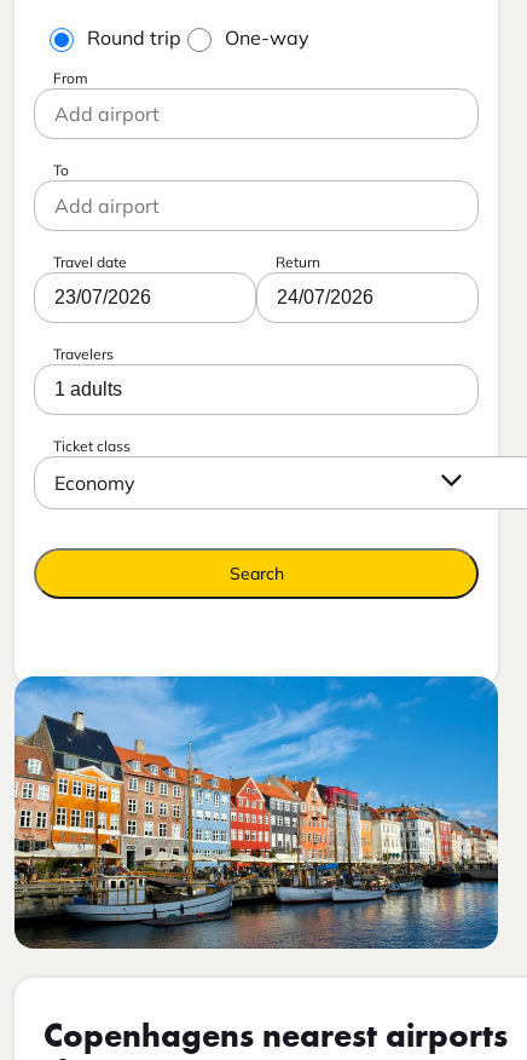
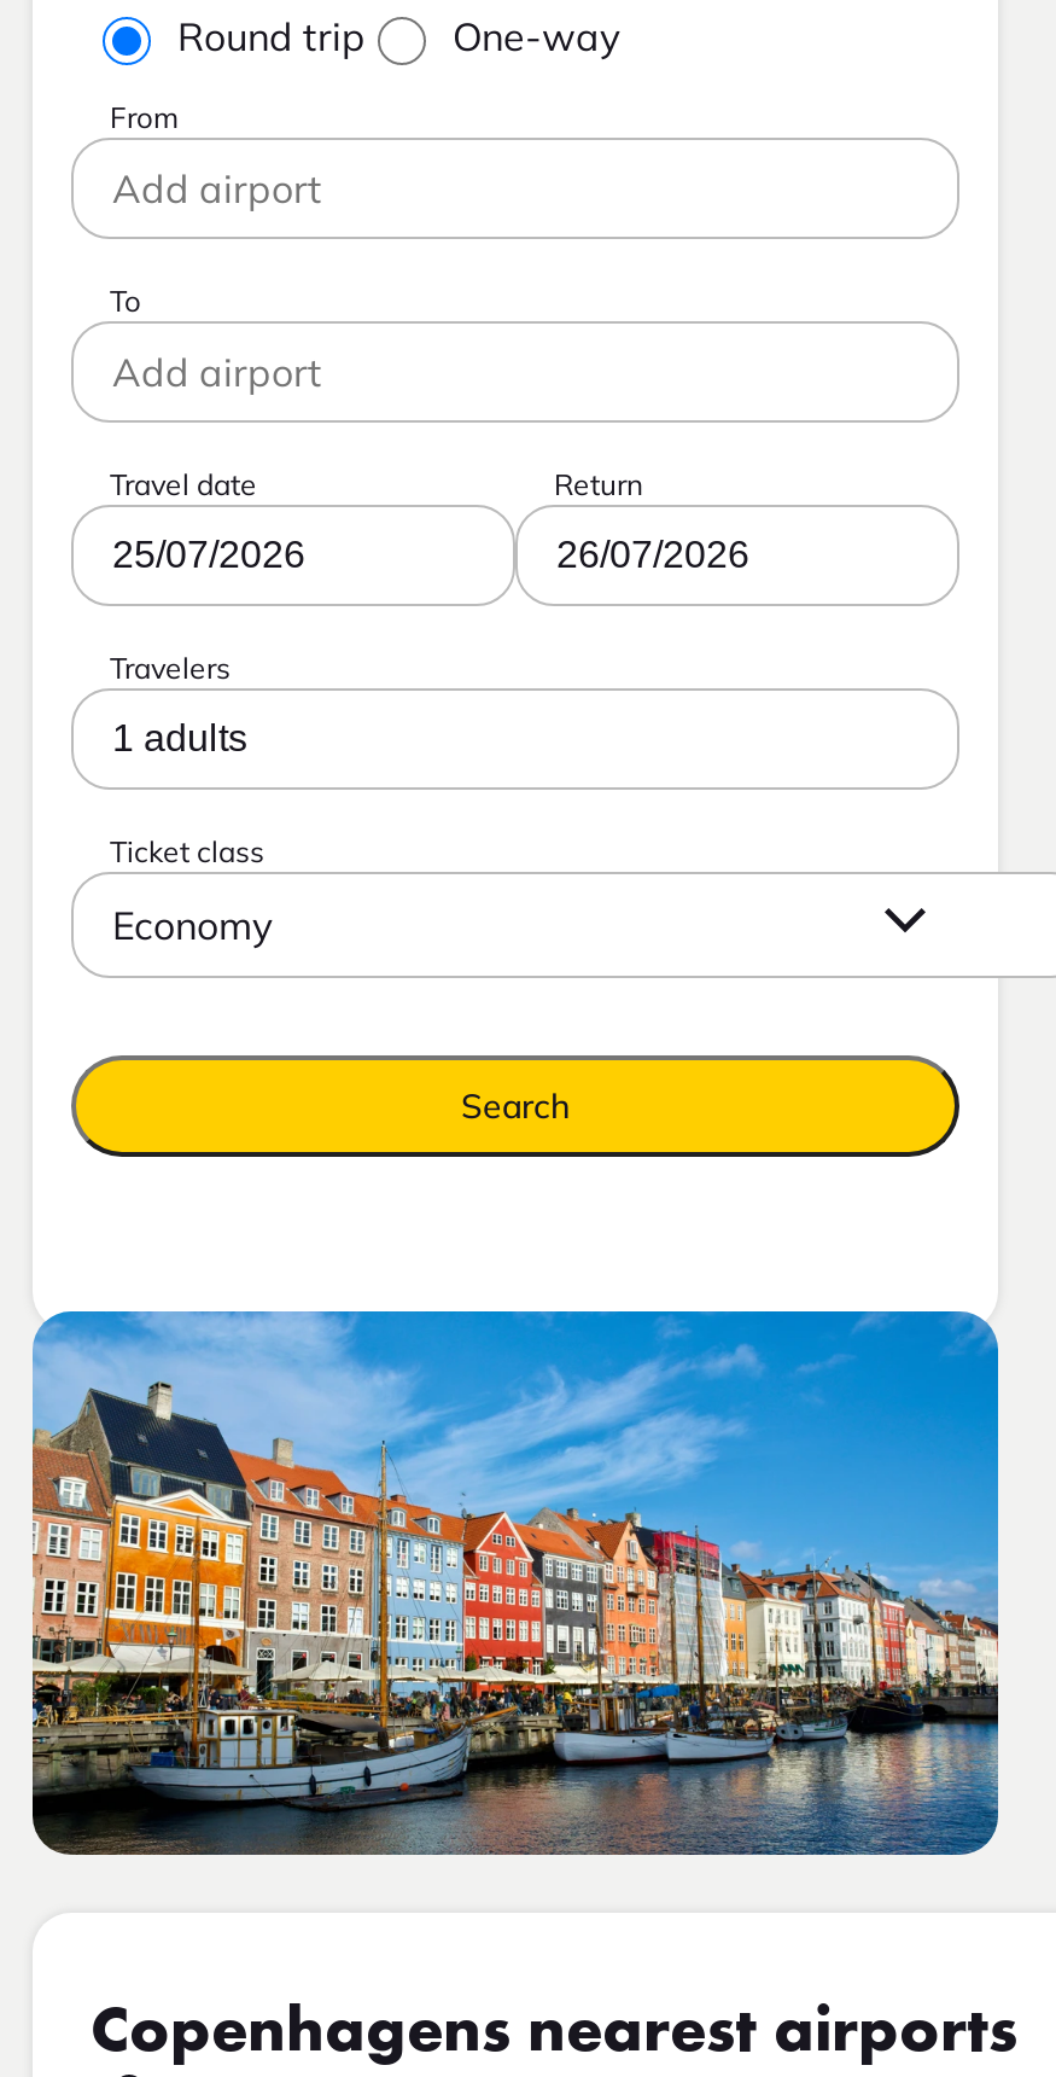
- 23/07/2026
+ 25/07/2026

- 24/07/2026
+ 26/07/2026
